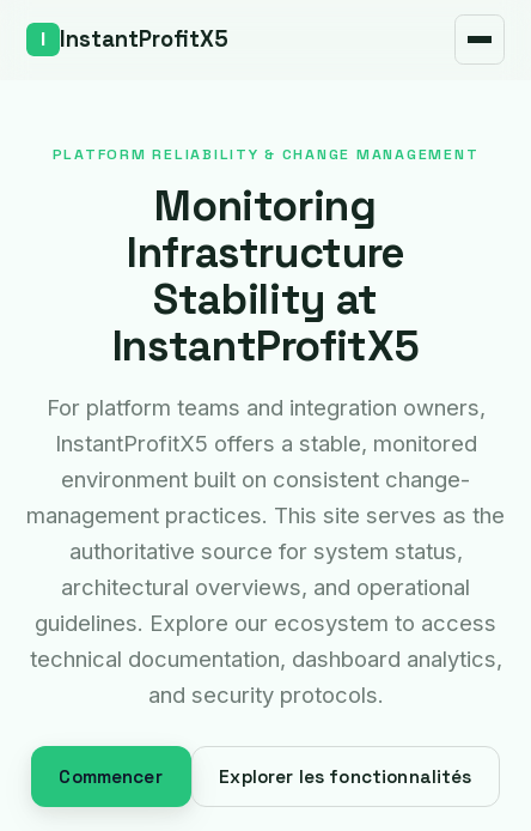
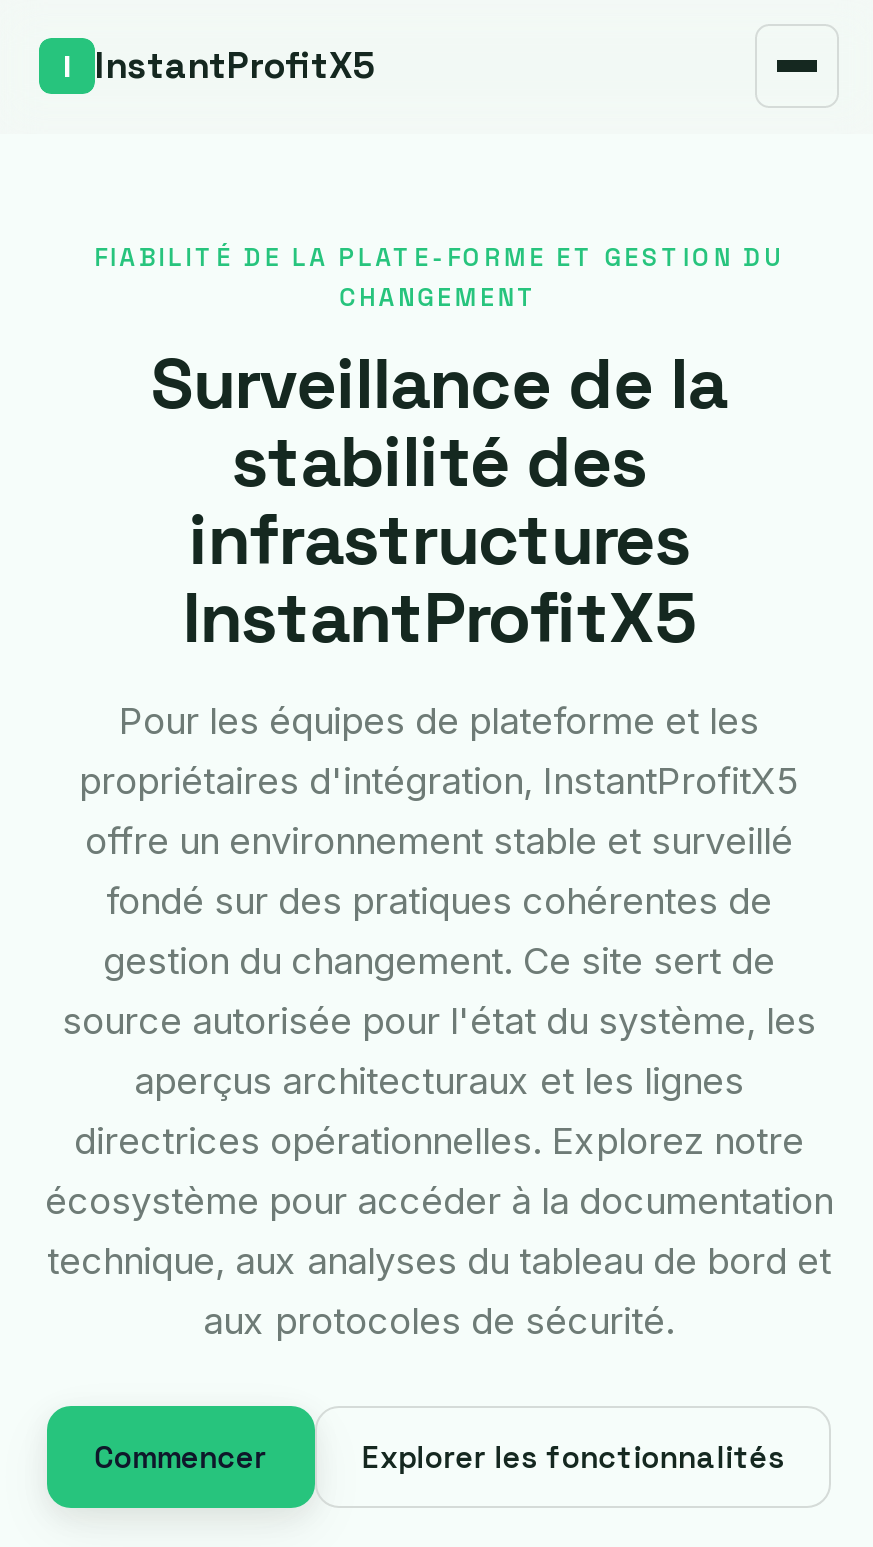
- PLATFORM RELIABILITY & CHANGE MANAGEMENT
- Monitoring
- Infrastructure
- Stability at
+ FIABILITÉ DE LA PLATE-FORME ET GESTION DU
+ CHANGEMENT
+ Surveillance de la
+ stabilité des
+ infrastructures

- For platform teams and integration owners,
- InstantProfitX5 offers a stable, monitored
- environment built on consistent change-
- management practices. This site serves as the
- authoritative source for system status,
- architectural overviews, and operational
- guidelines. Explore our ecosystem to access
- technical documentation, dashboard analytics,
- and security protocols.
+ Pour les équipes de plateforme et les
+ propriétaires d'intégration, InstantProfitX5
+ offre un environnement stable et surveillé
+ fondé sur des pratiques cohérentes de
+ gestion du changement. Ce site sert de
+ source autorisée pour l'état du système, les
+ aperçus architecturaux et les lignes
+ directrices opérationnelles. Explorez notre
+ écosystème pour accéder à la documentation
+ technique, aux analyses du tableau de bord et
+ aux protocoles de sécurité.
